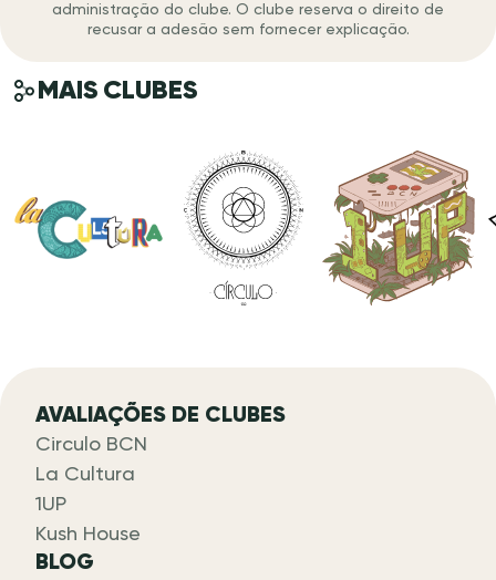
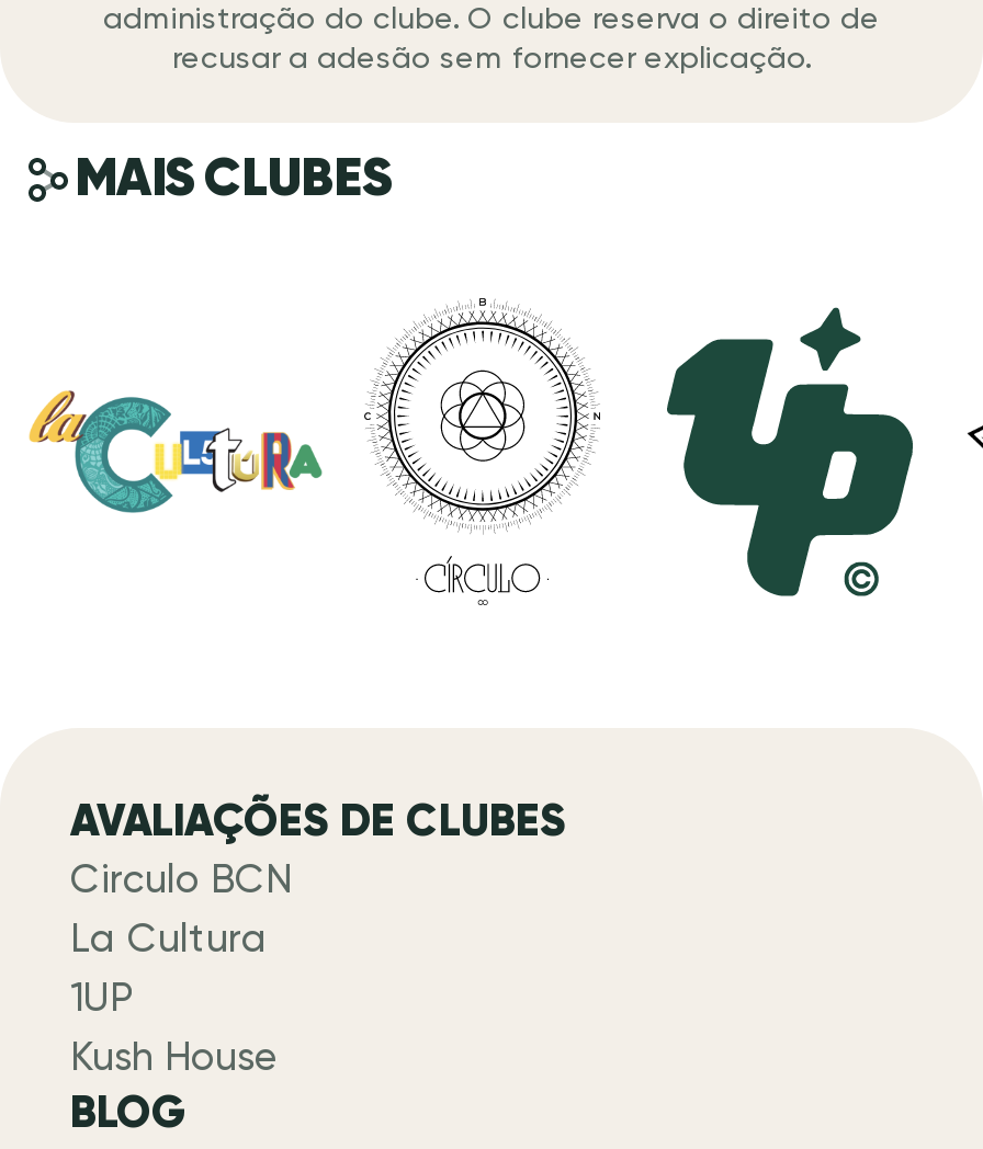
- [image]
+ [image]
